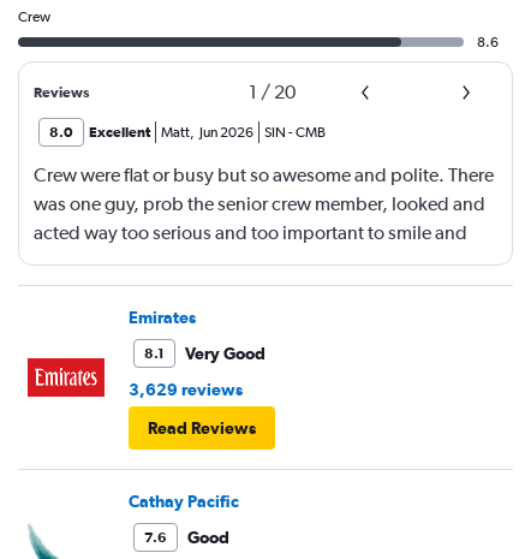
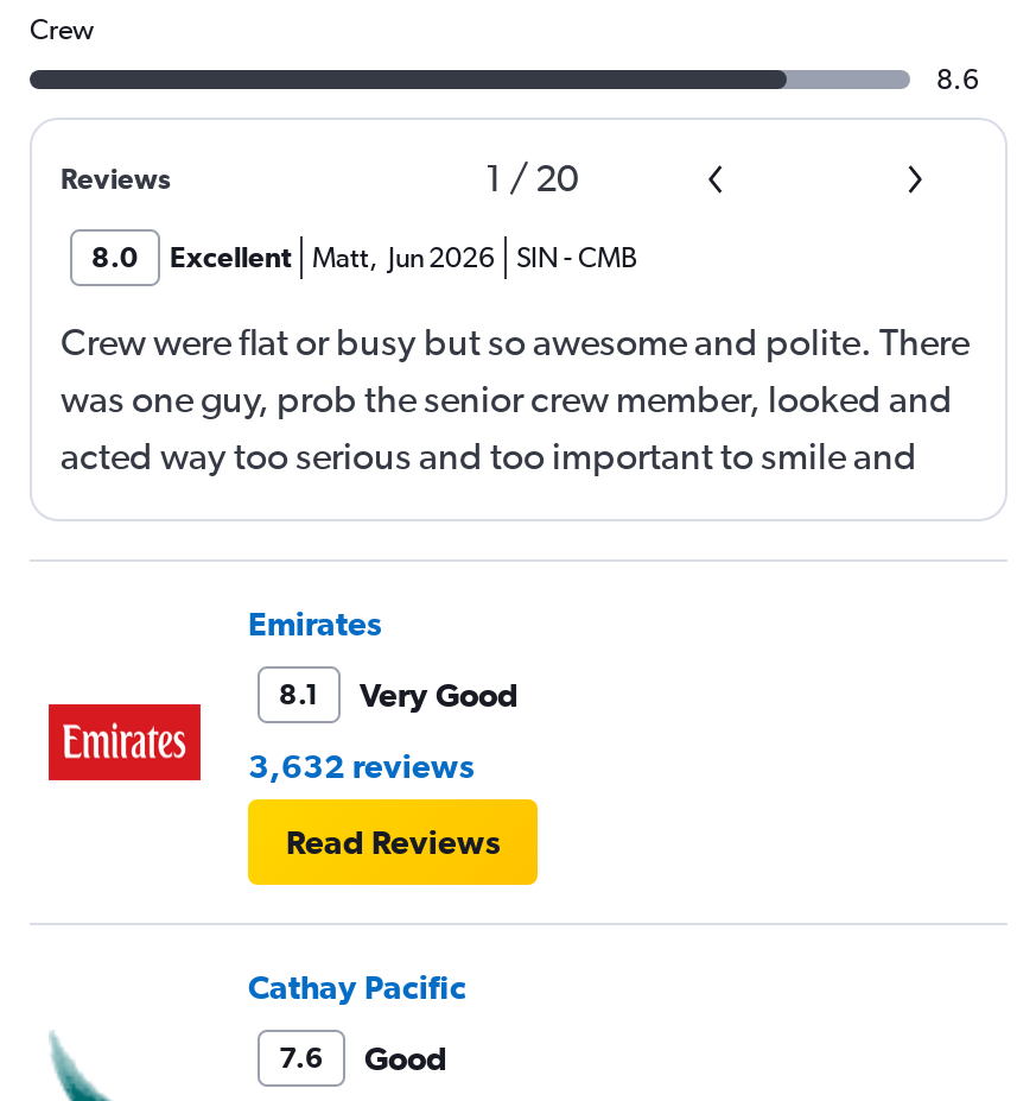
- 3,629 reviews
+ 3,632 reviews
